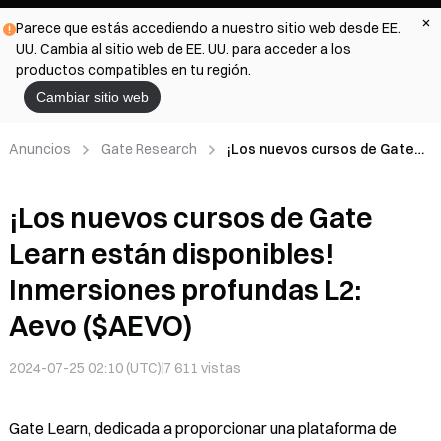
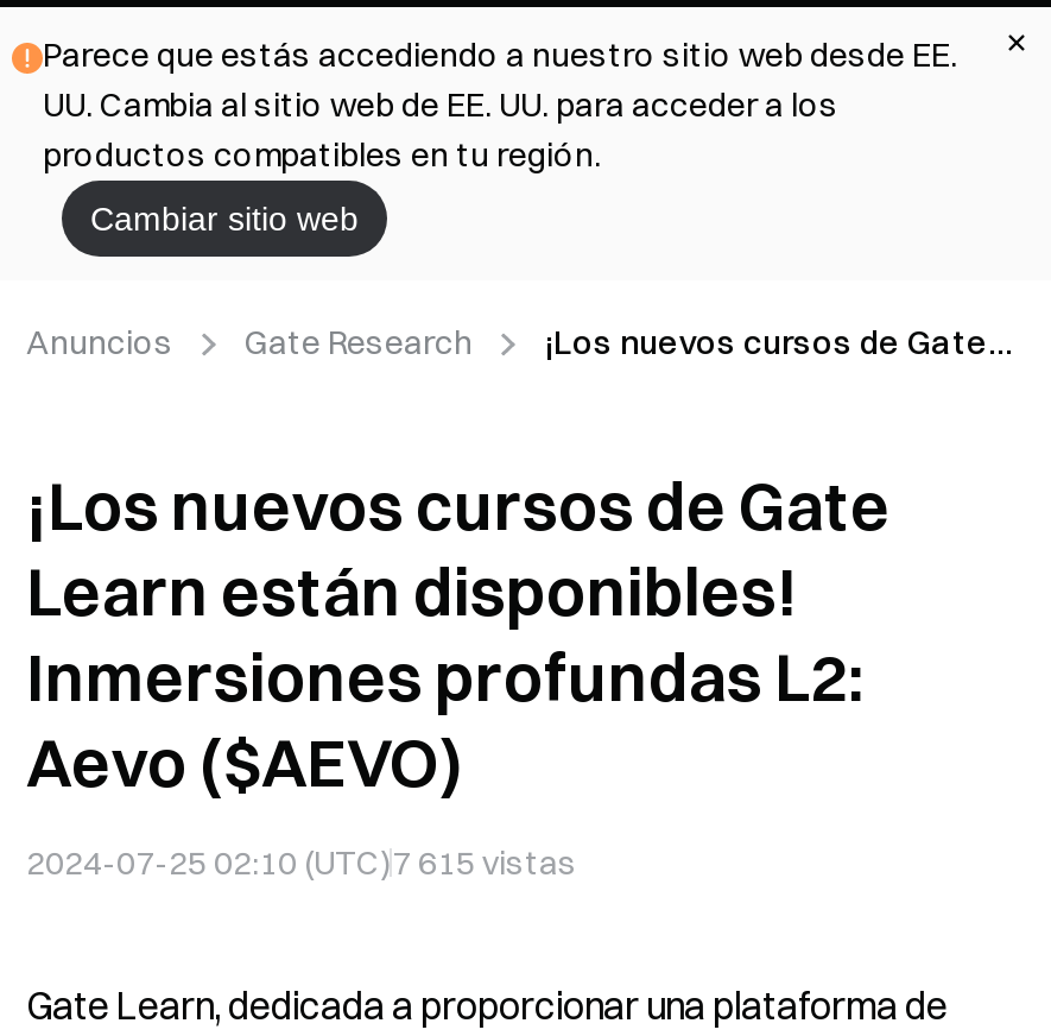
- 2024-07-25 02:10 (UTC)7 611 vistas
+ 2024-07-25 02:10 (UTC)7 615 vistas
